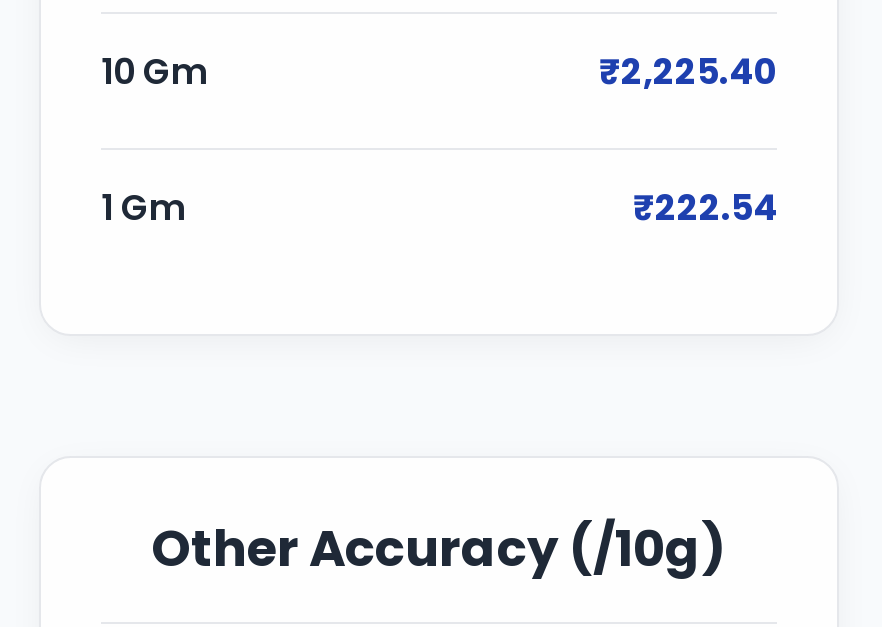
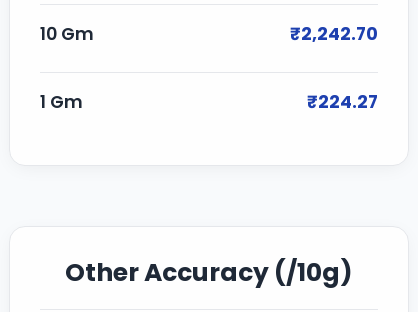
- ₹2,225.40
+ ₹2,242.70

- ₹222.54
+ ₹224.27
